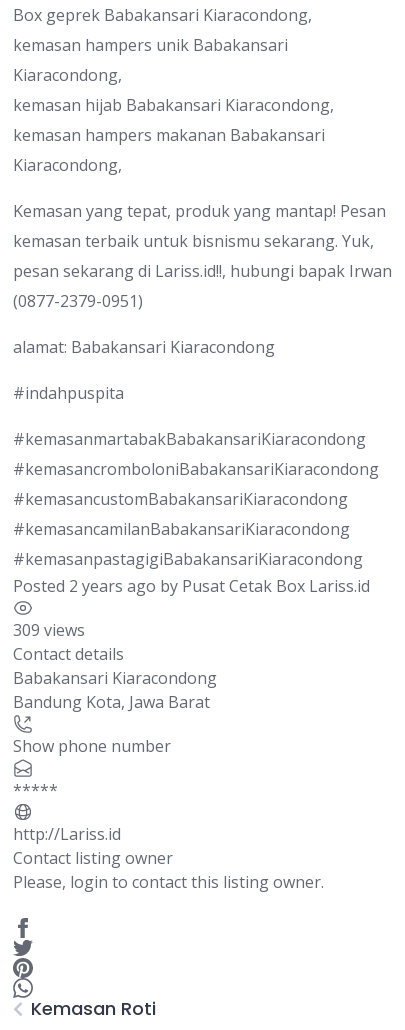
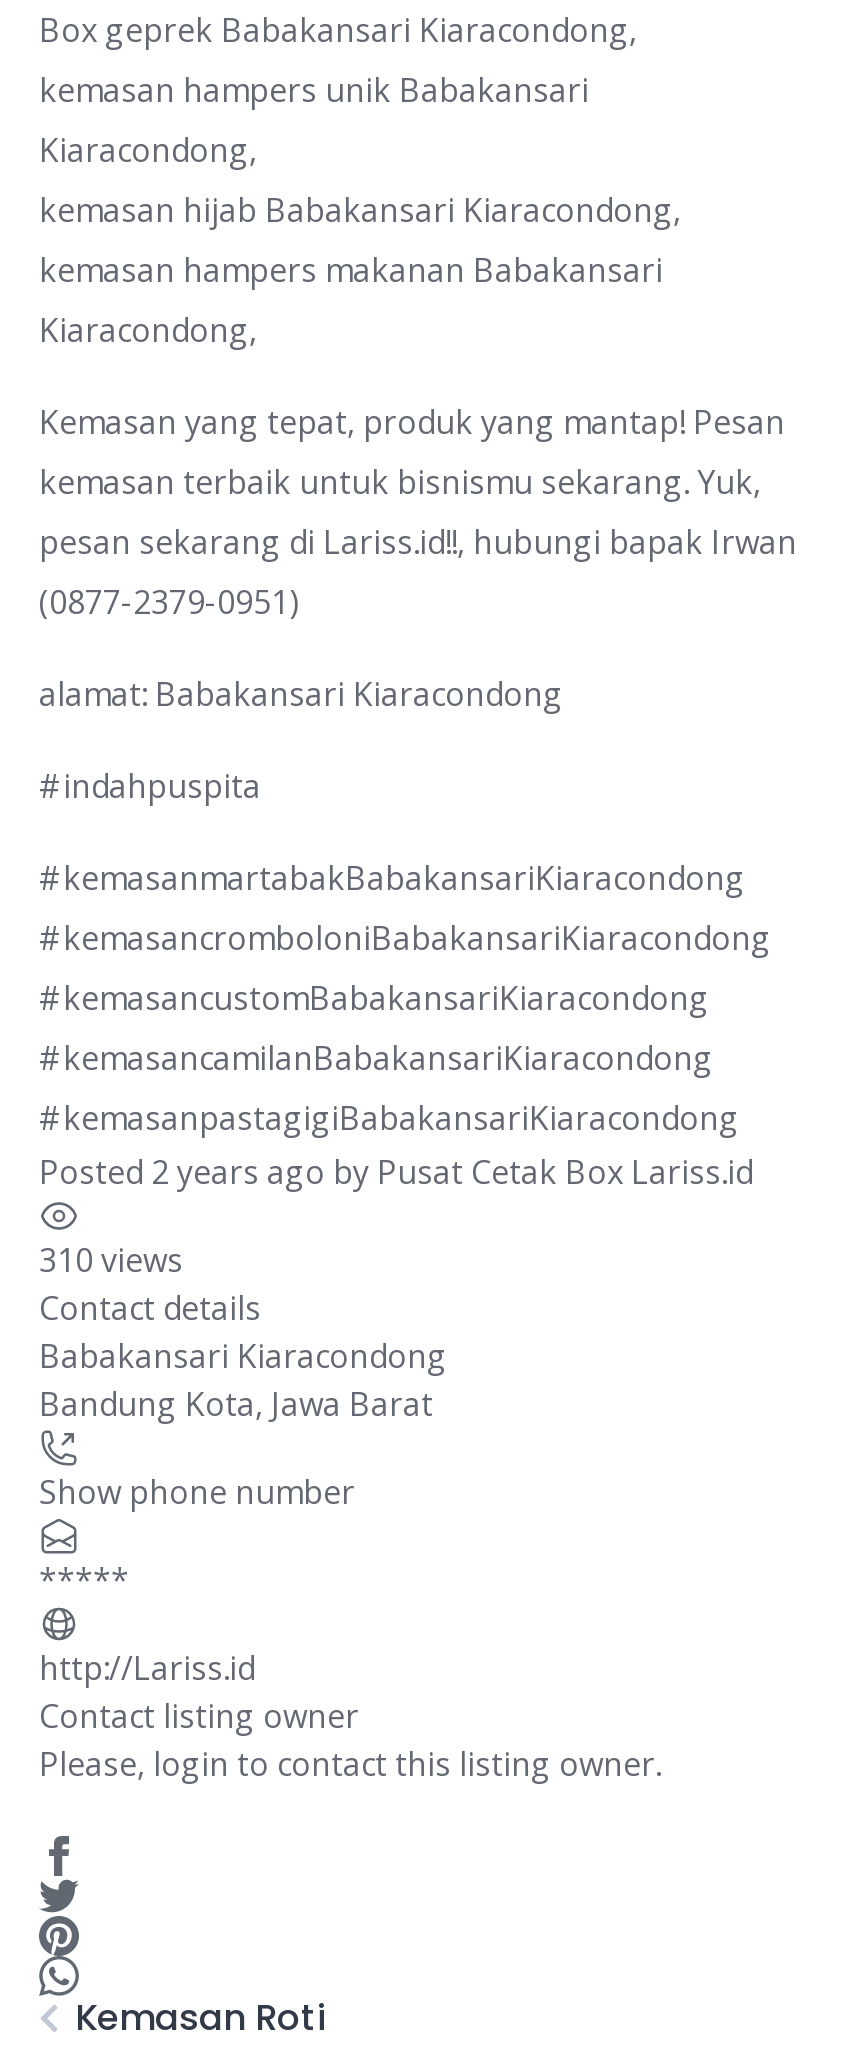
- 309 views
+ 310 views
